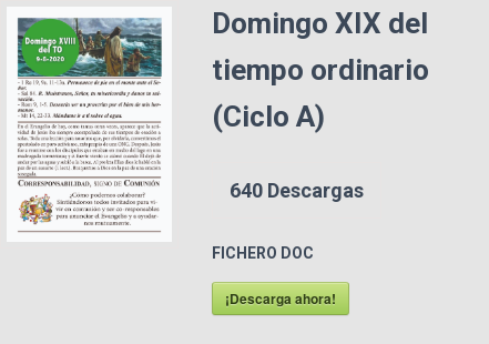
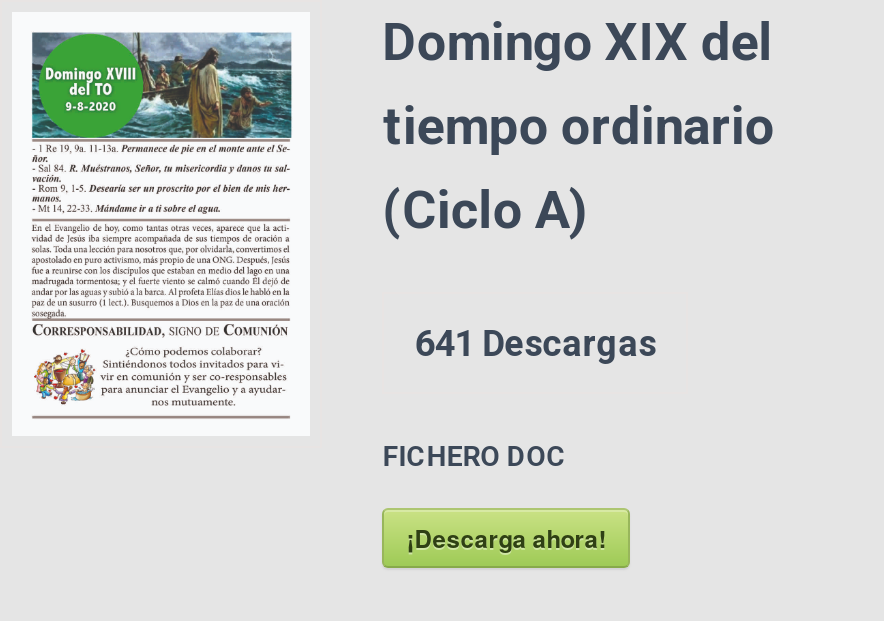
- 640 Descargas
+ 641 Descargas
